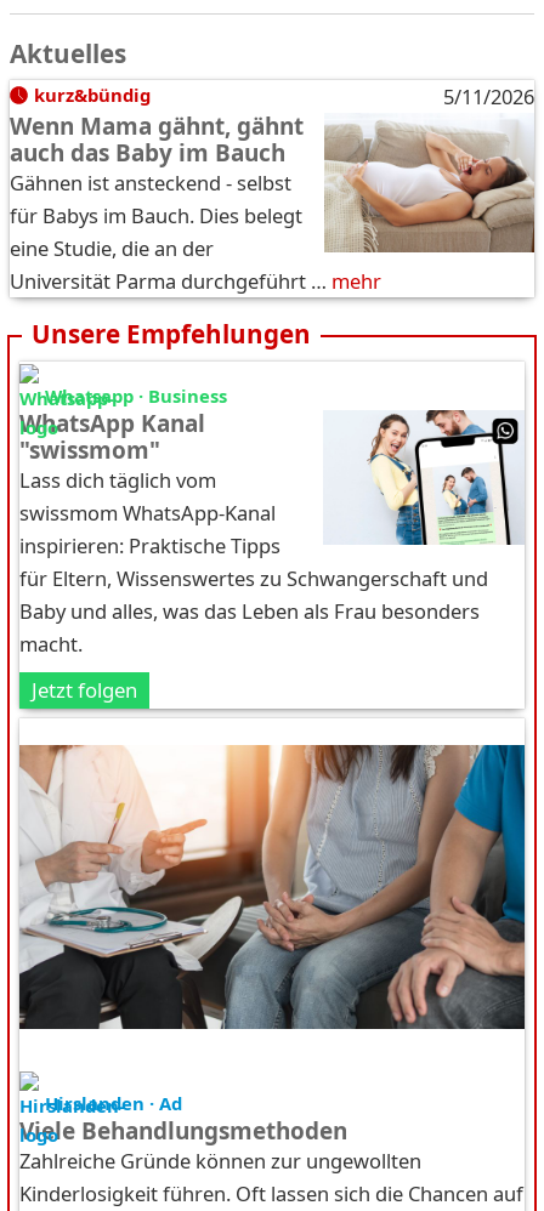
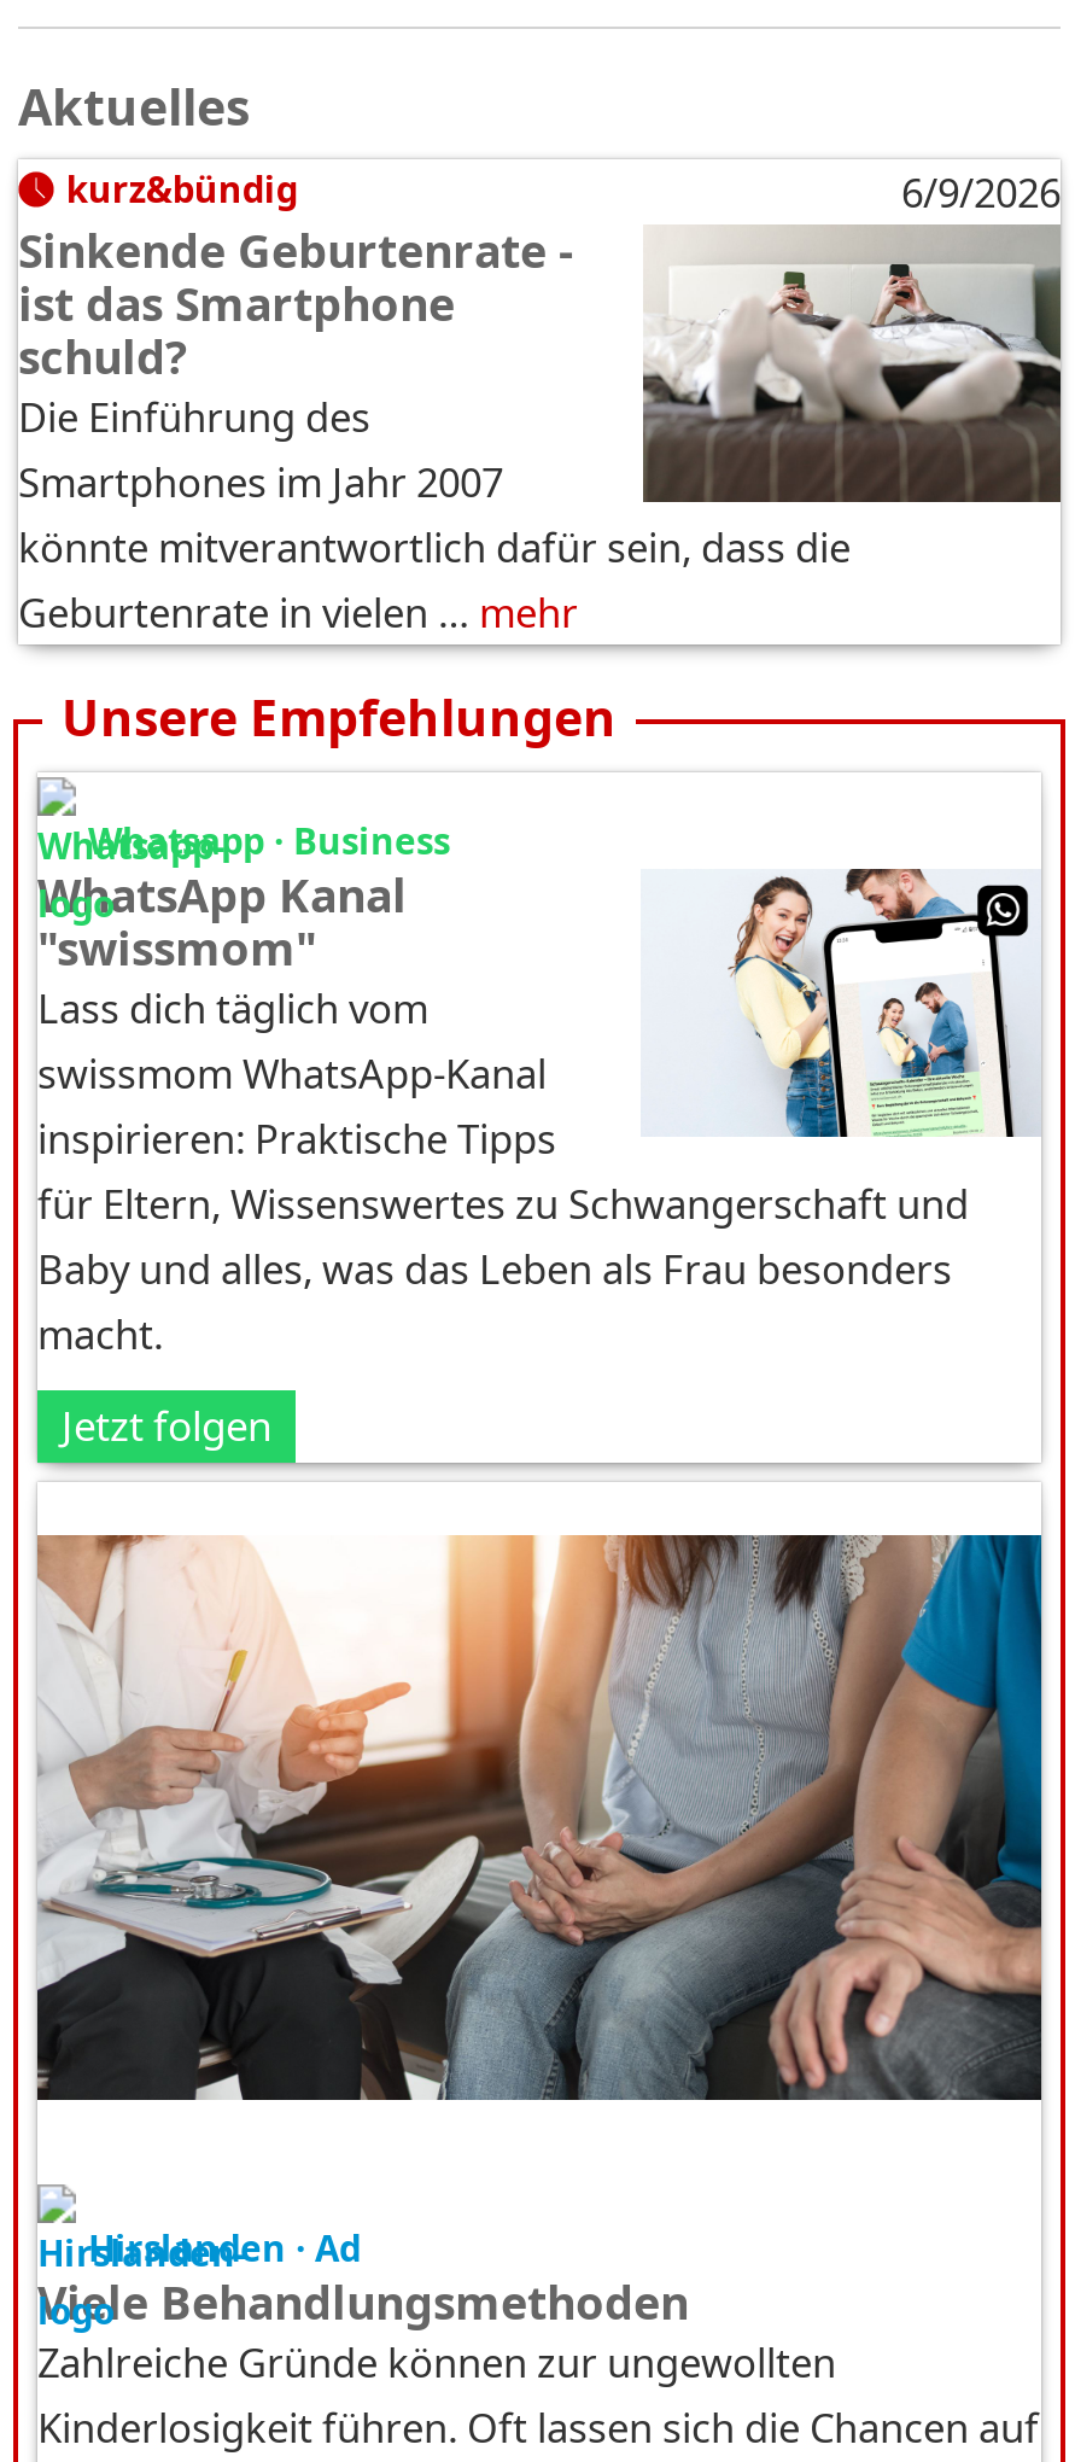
- [image]
- 5/11/2026
- Wenn Mama gähnt, gähnt
- auch das Baby im Bauch
- Gähnen ist ansteckend - selbst
- für Babys im Bauch. Dies belegt
- eine Studie, die an der
- Universität Parma durchgeführt … mehr
+ [image]
+ 6/9/2026
+ Sinkende Geburtenrate -
+ ist das Smartphone
+ schuld?
+ Die Einführung des
+ Smartphones im Jahr 2007
+ könnte mitverantwortlich dafür sein, dass die
+ Geburtenrate in vielen … mehr
